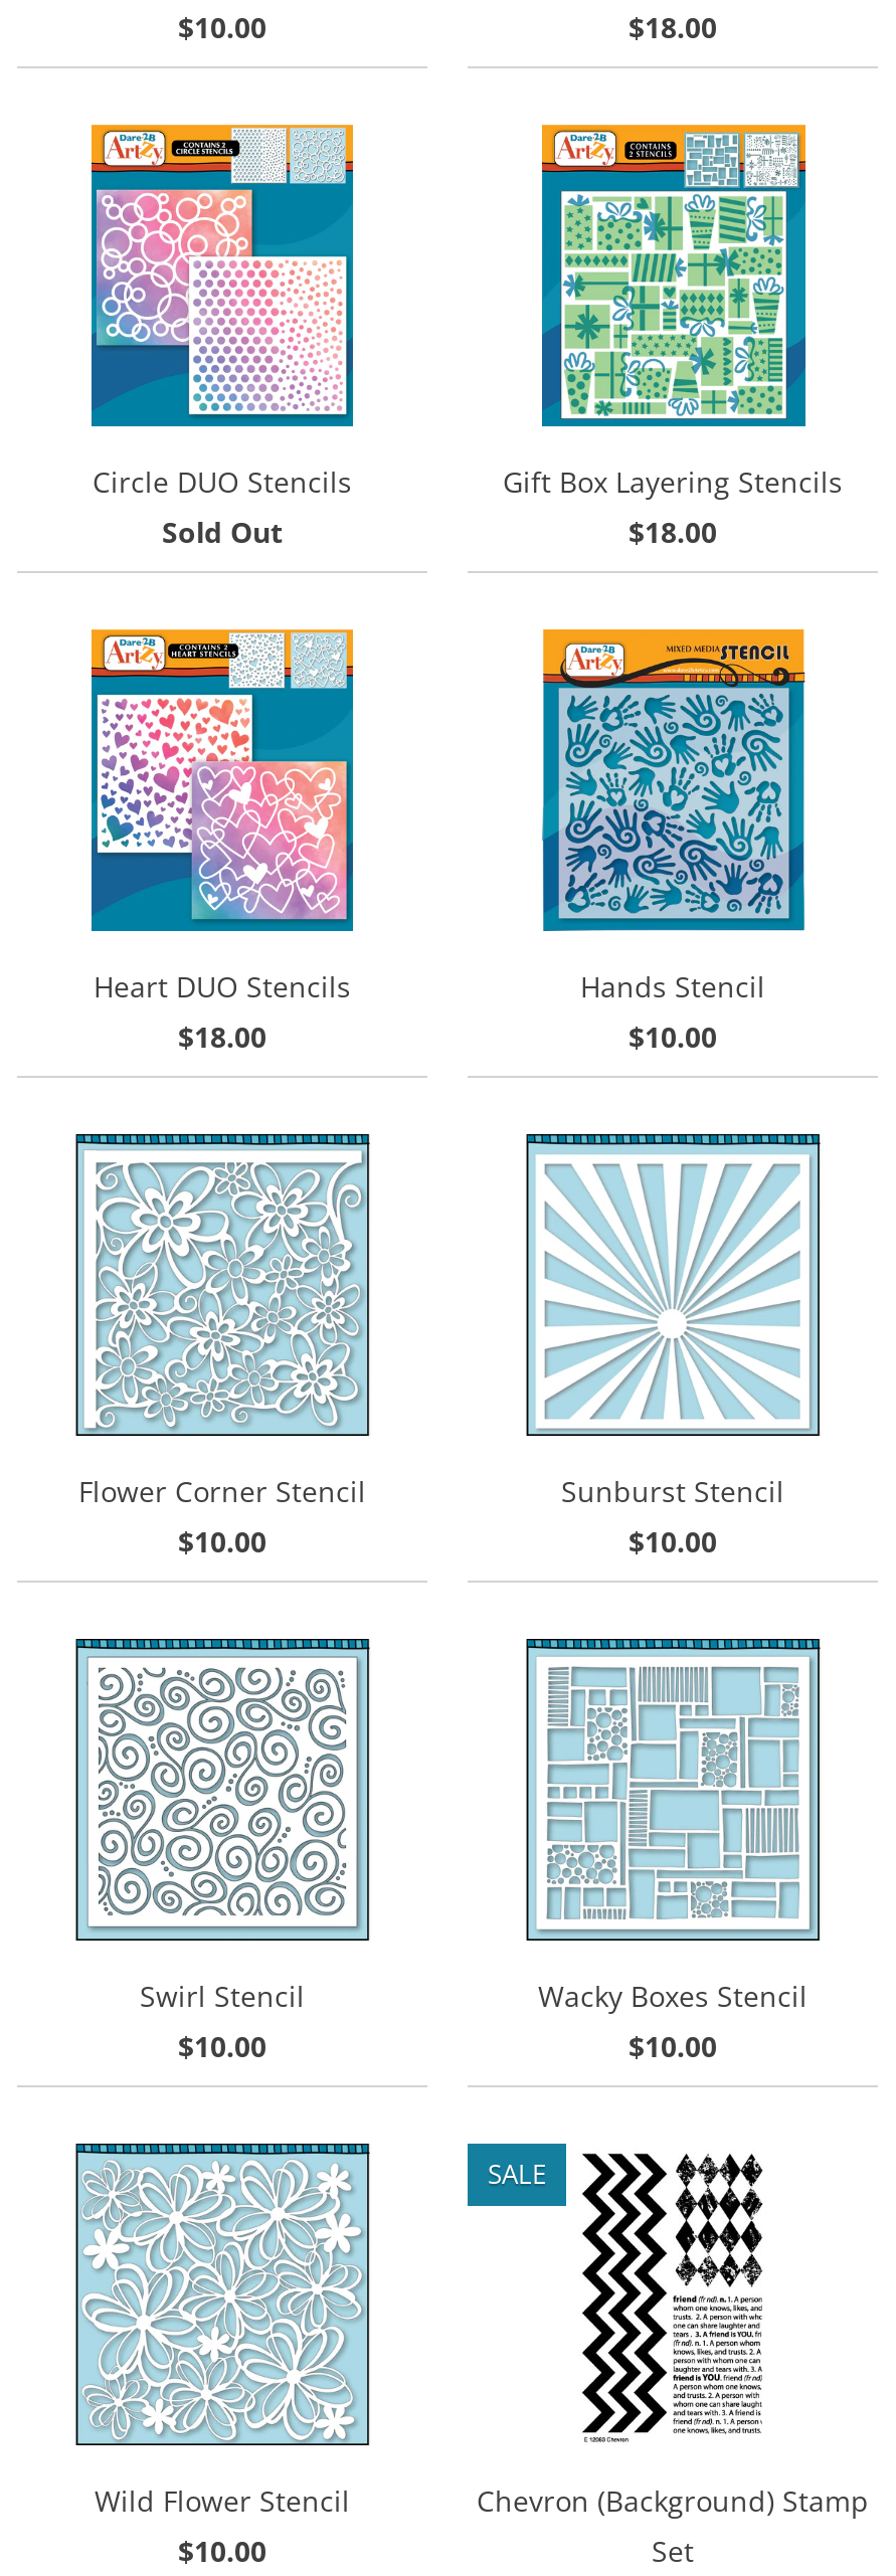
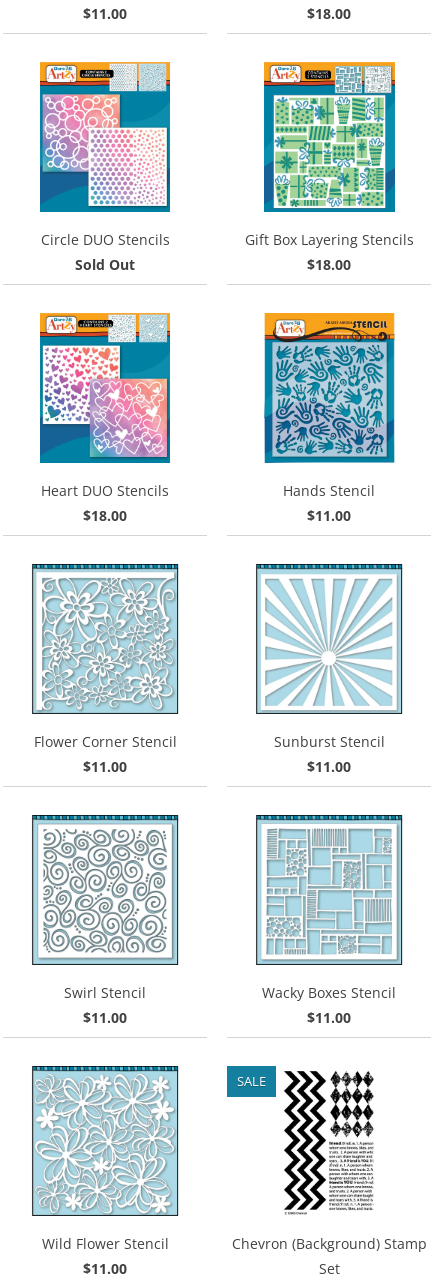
- $10.00
+ $11.00

- $10.00
+ $11.00

- $10.00
+ $11.00

- $10.00
+ $11.00

- $10.00
+ $11.00

- $10.00
+ $11.00

- $10.00
+ $11.00
